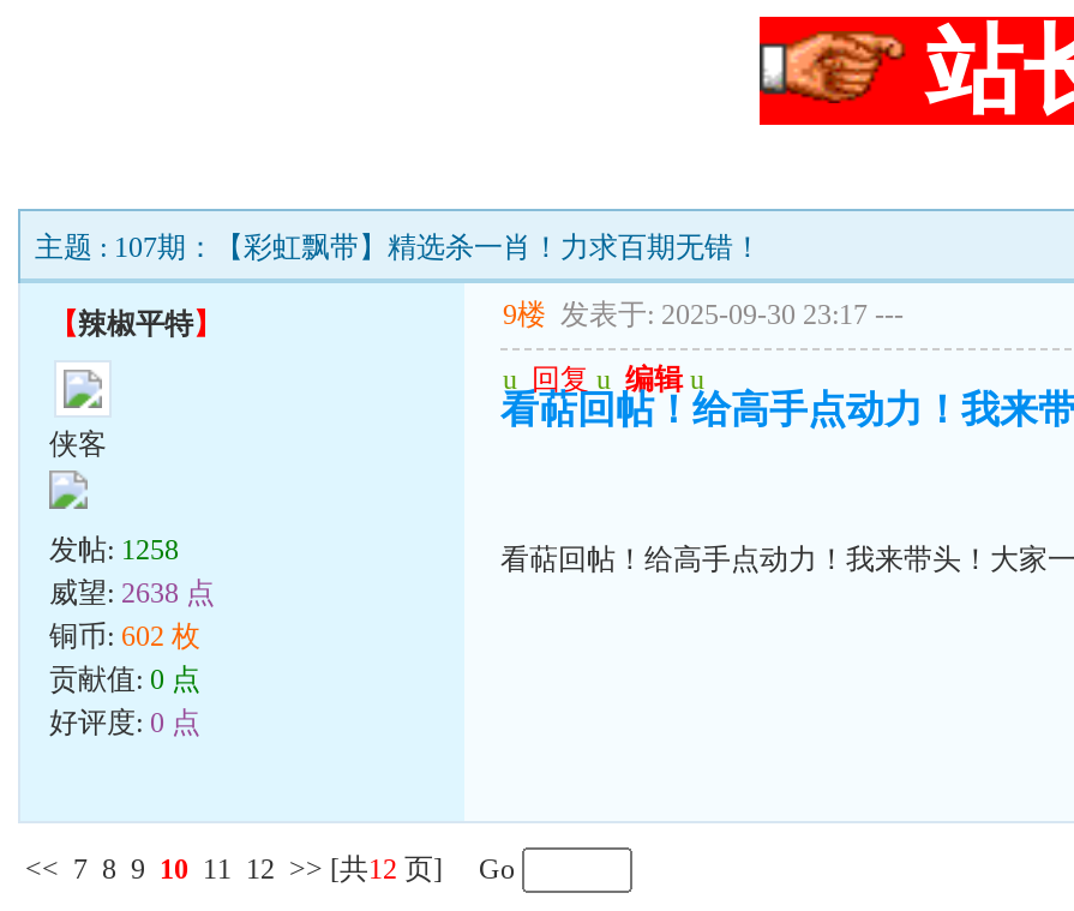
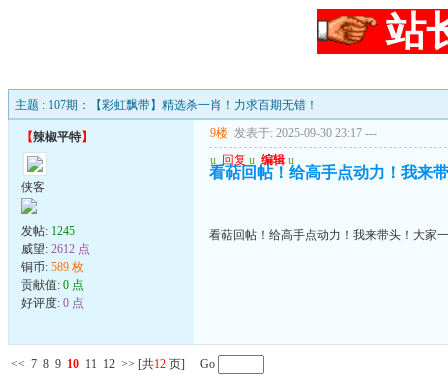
- 发帖: 1258
+ 发帖: 1245

- 威望: 2638 点
+ 威望: 2612 点

- 铜币: 602 枚
+ 铜币: 589 枚
